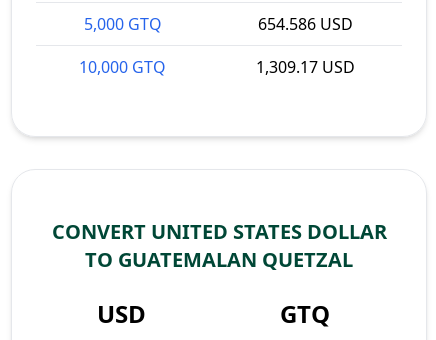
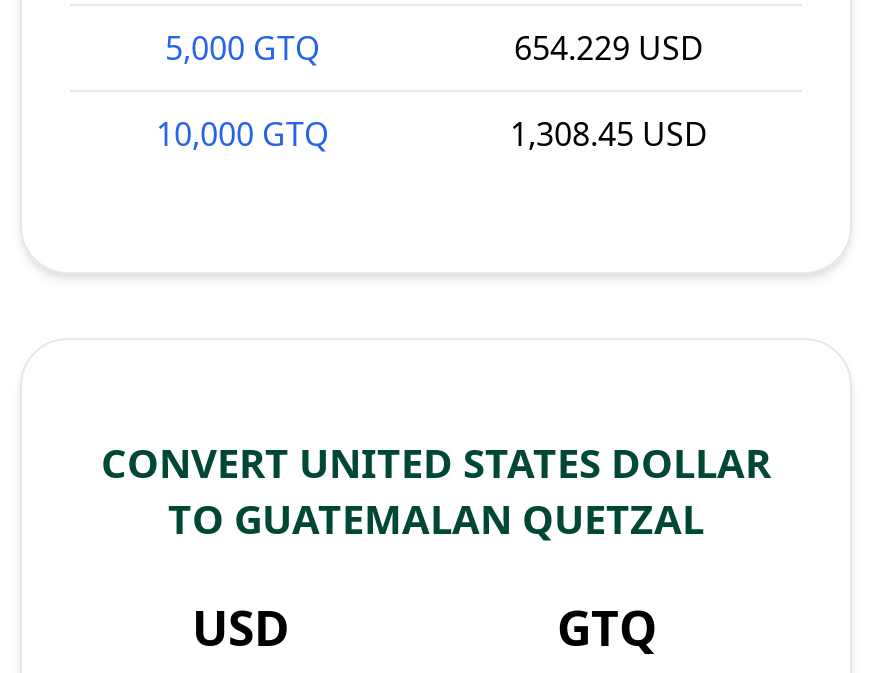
- 654.586 USD
+ 654.229 USD

- 1,309.17 USD
+ 1,308.45 USD
